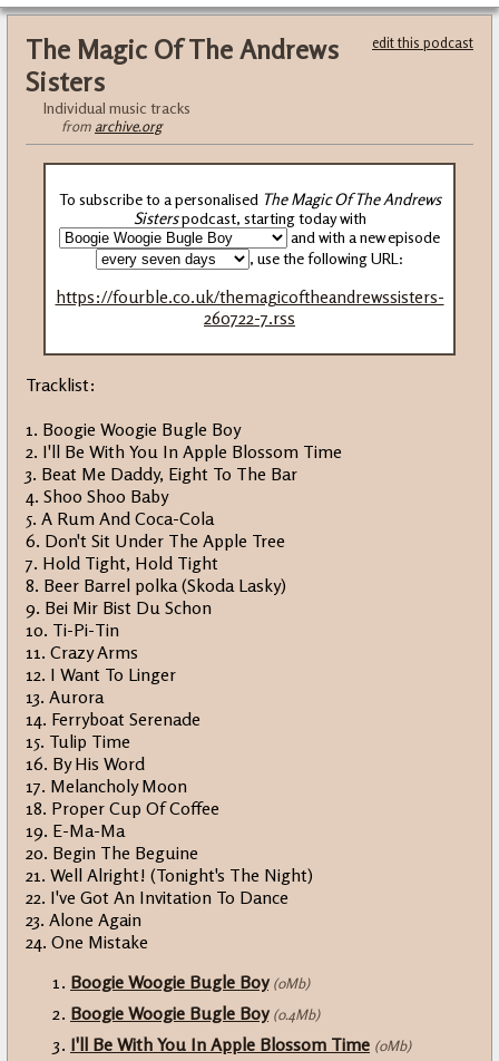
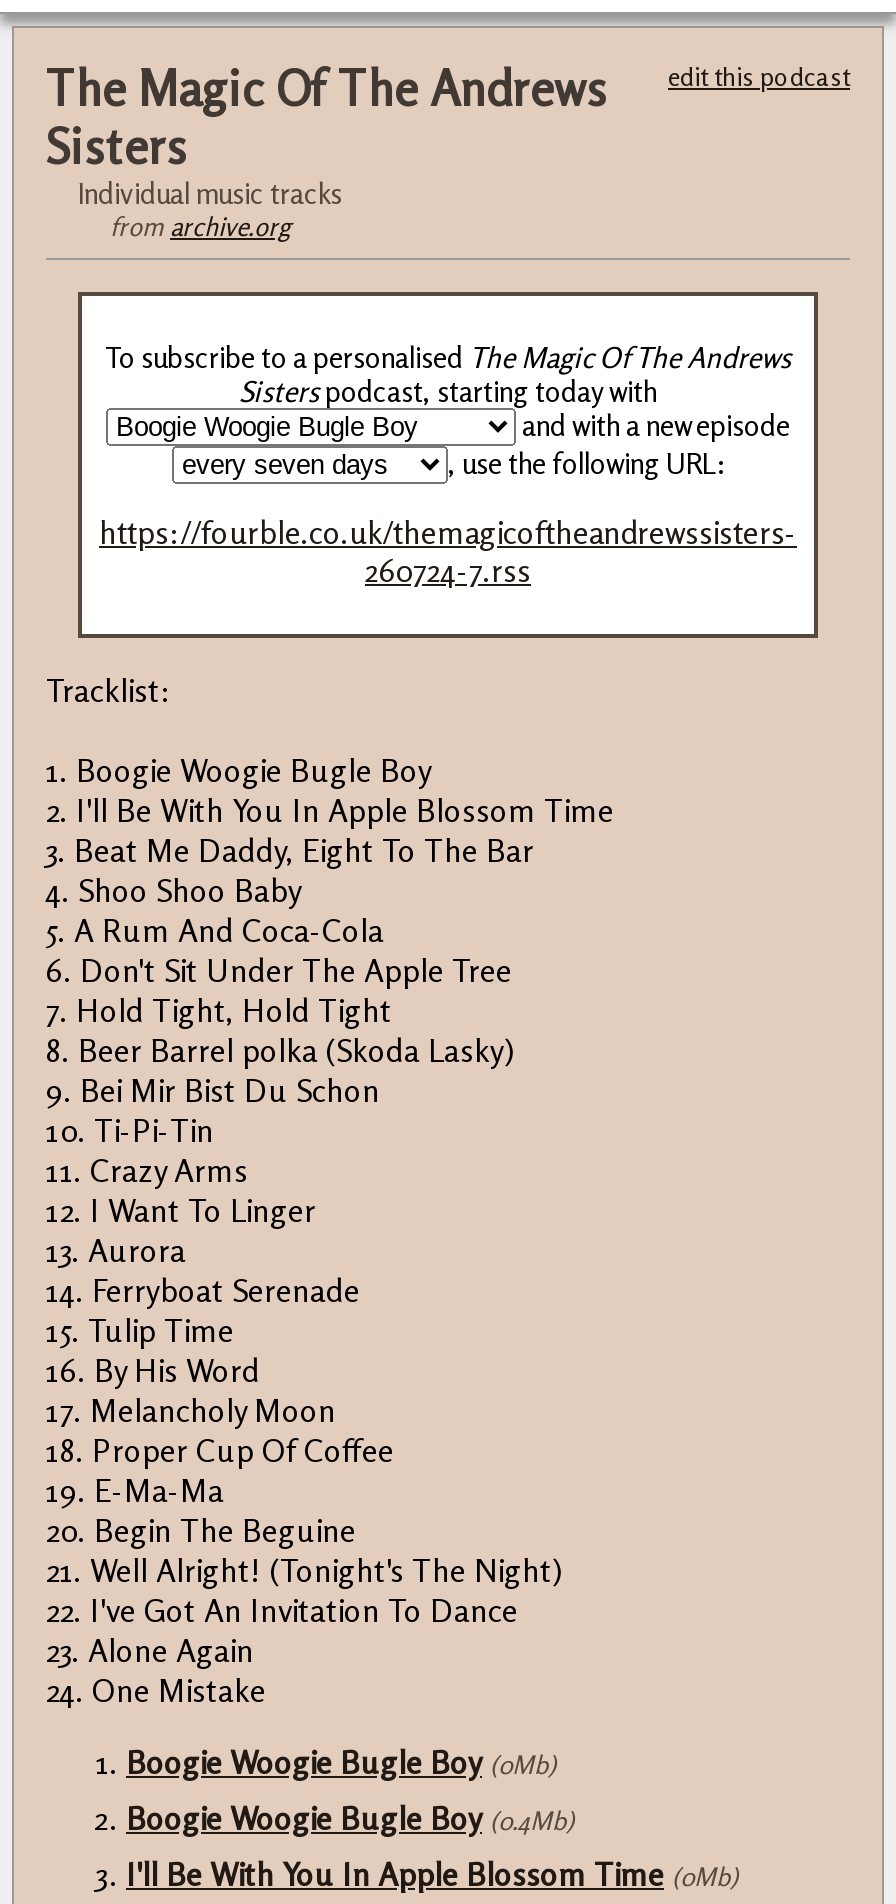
- 260722-7.rss
+ 260724-7.rss
